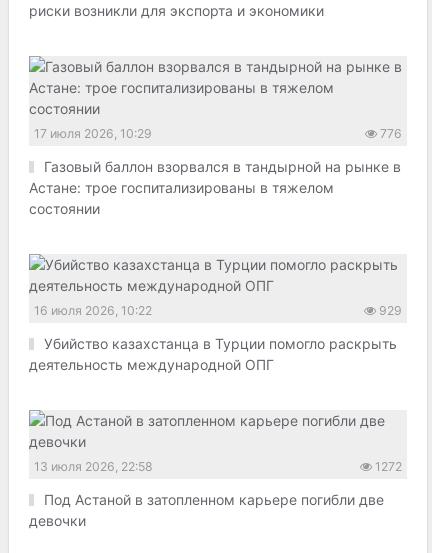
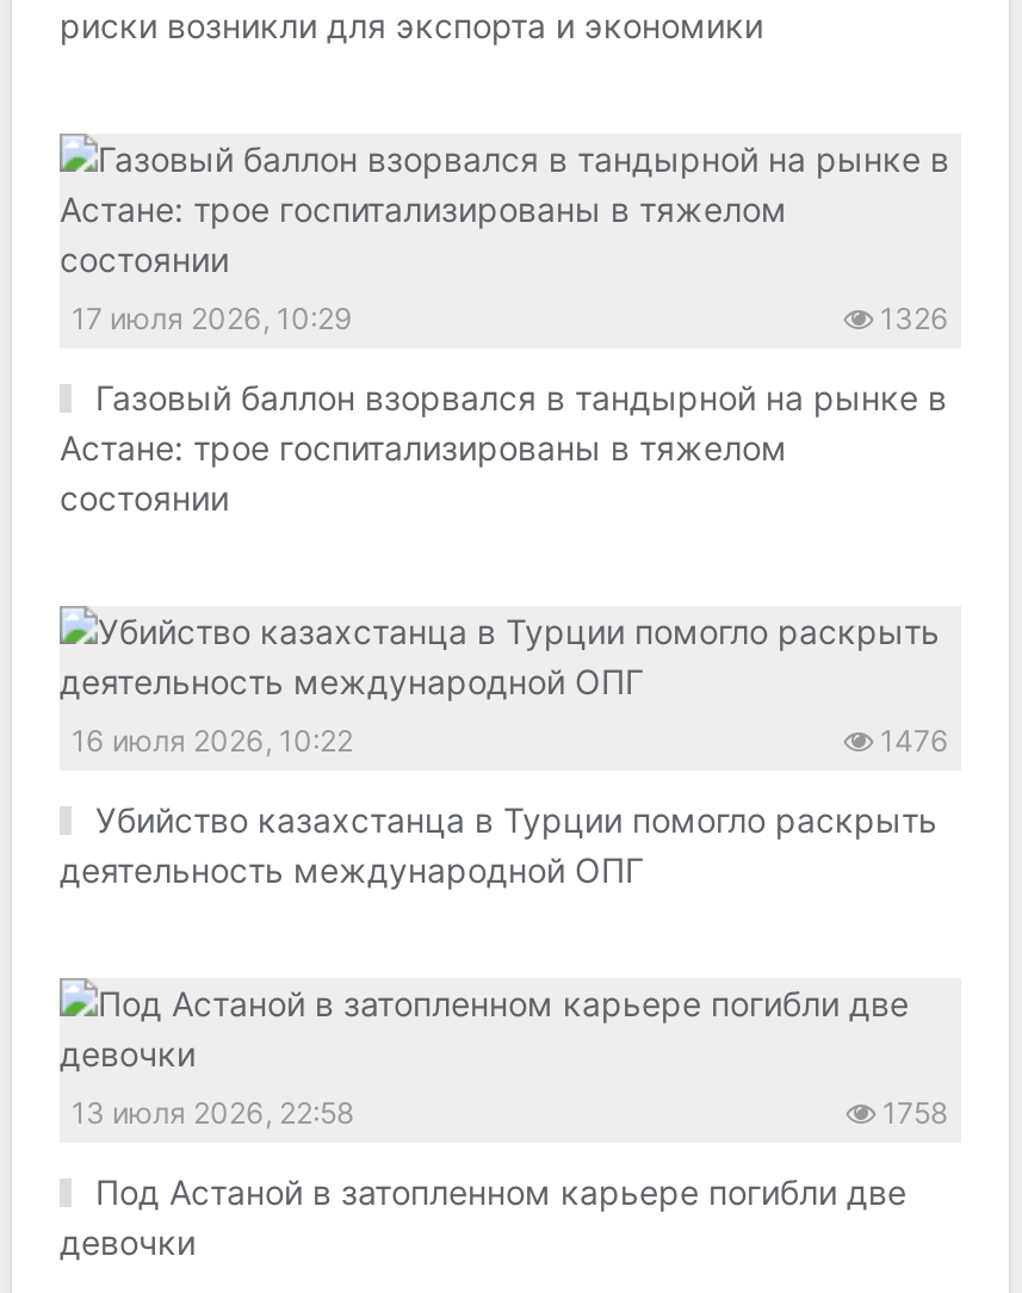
- 776
+ 1326

- 929
+ 1476

- 1272
+ 1758
